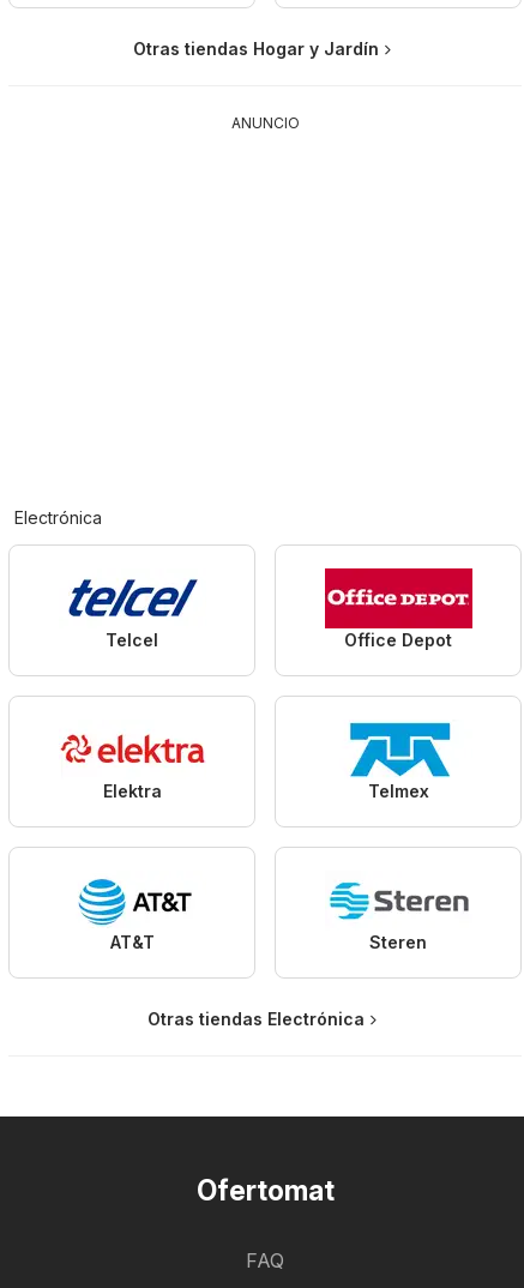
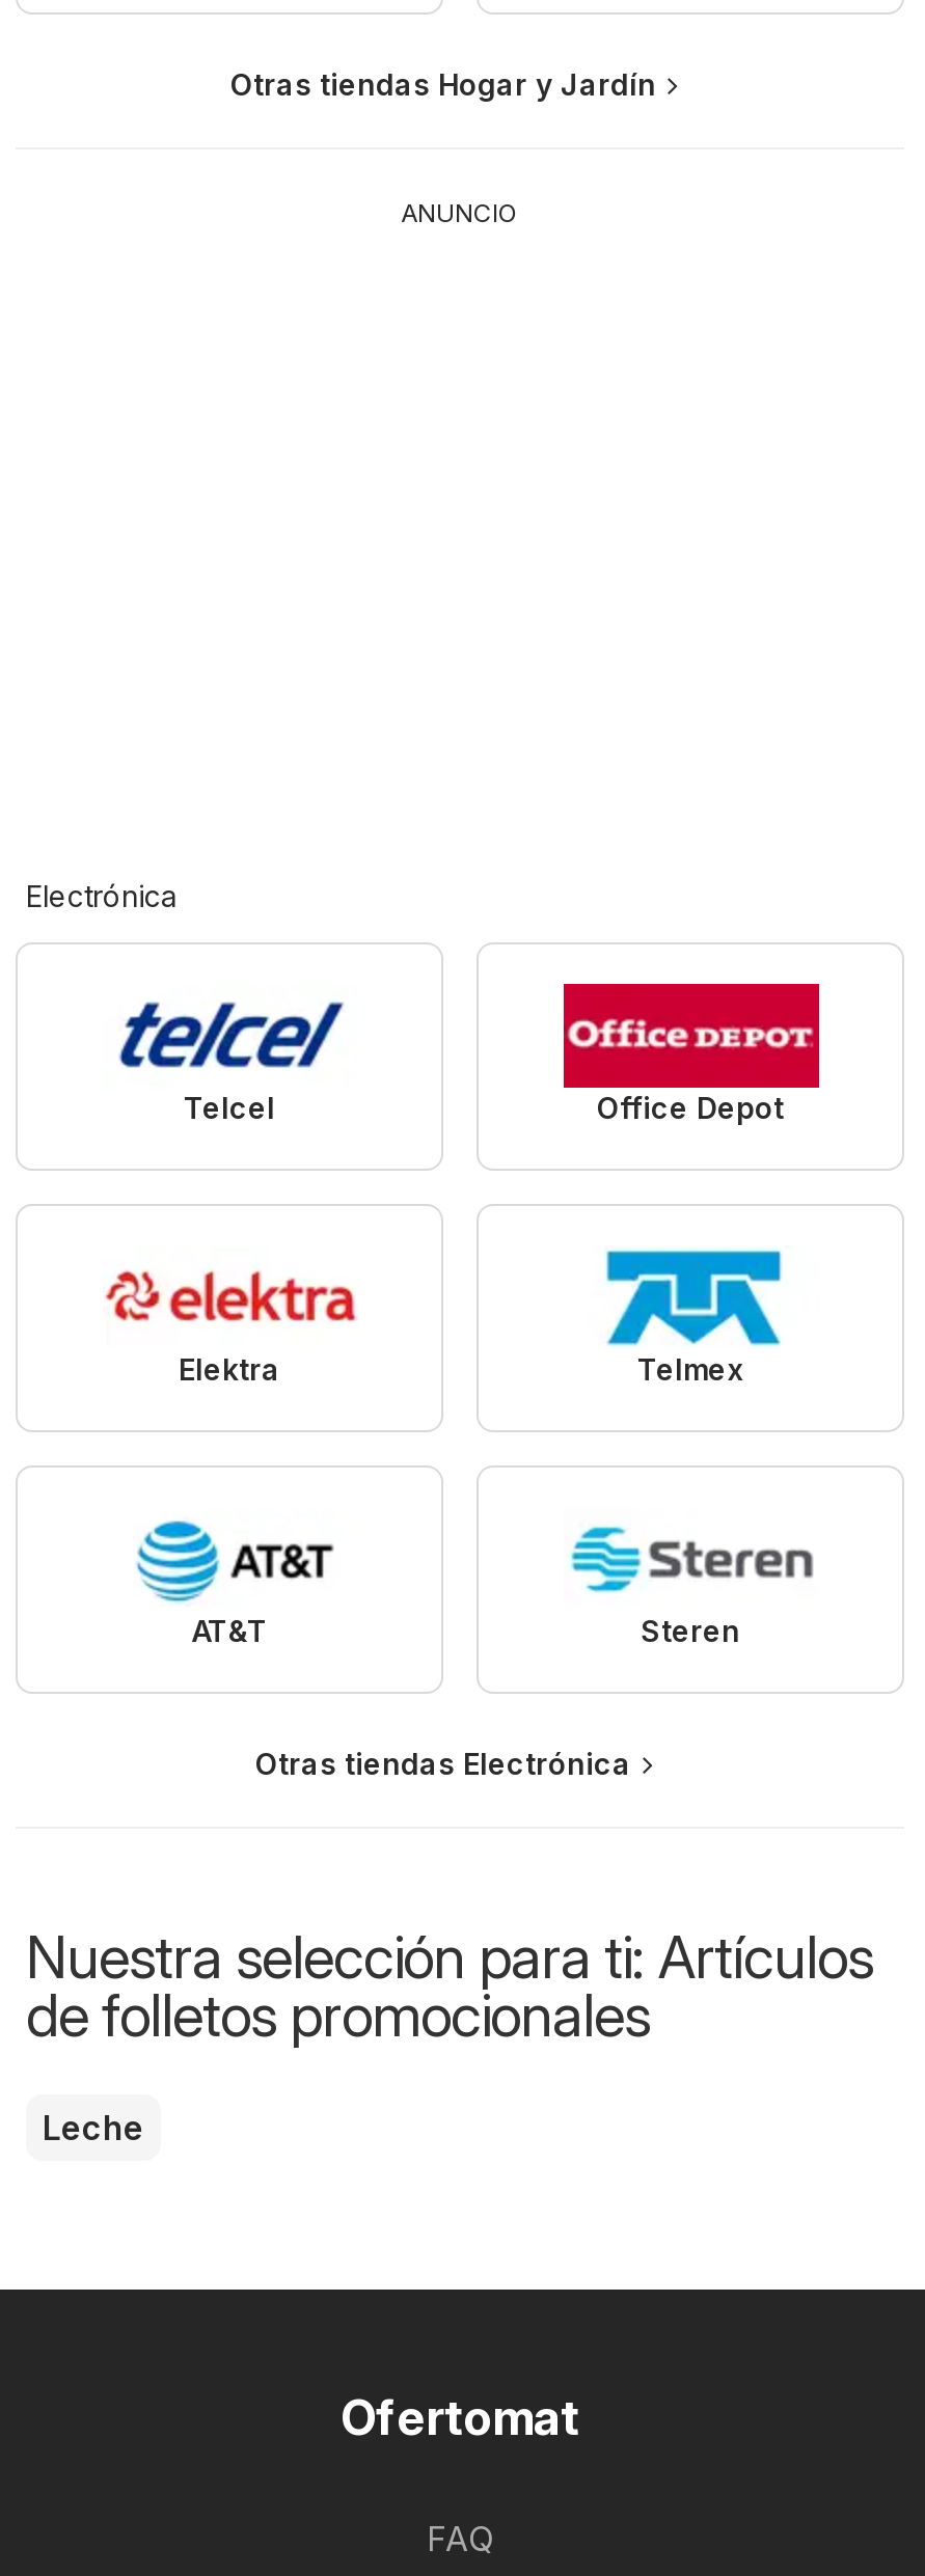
+ Nuestra selección para ti: Artículos
+ de folletos promocionales
+ Leche
